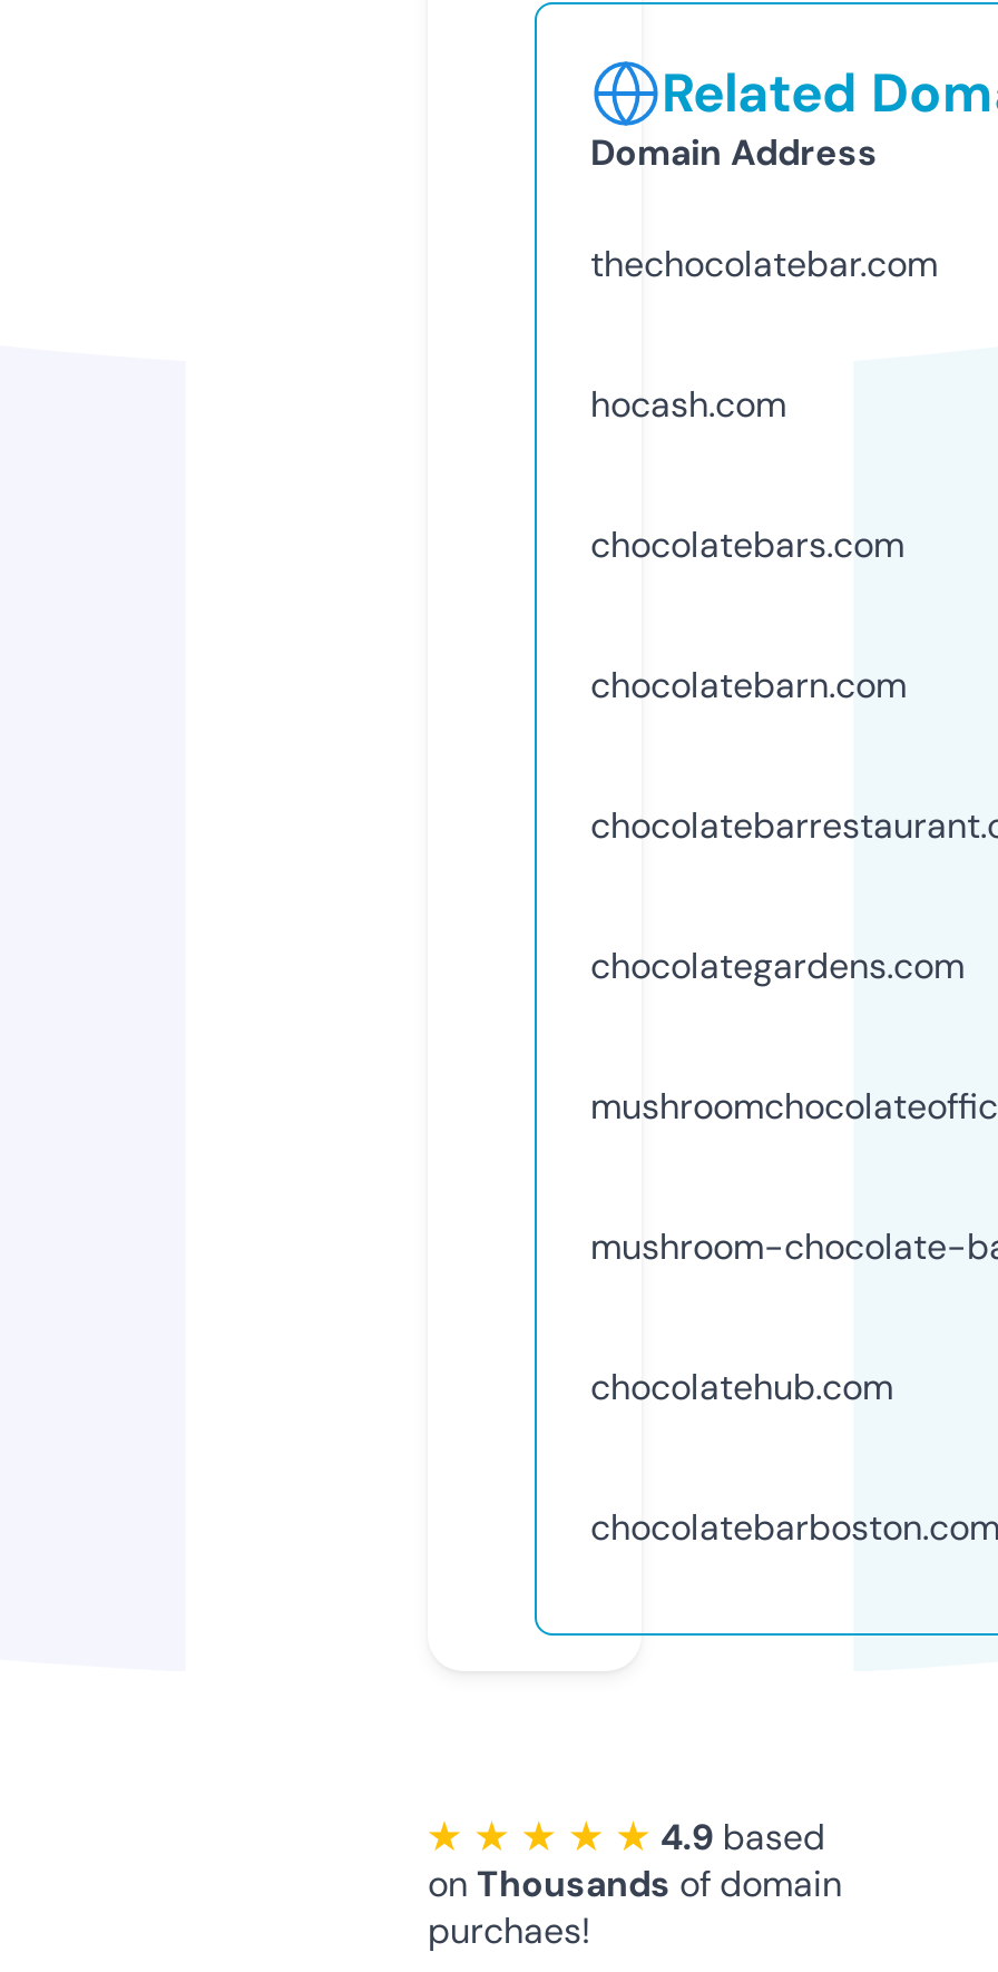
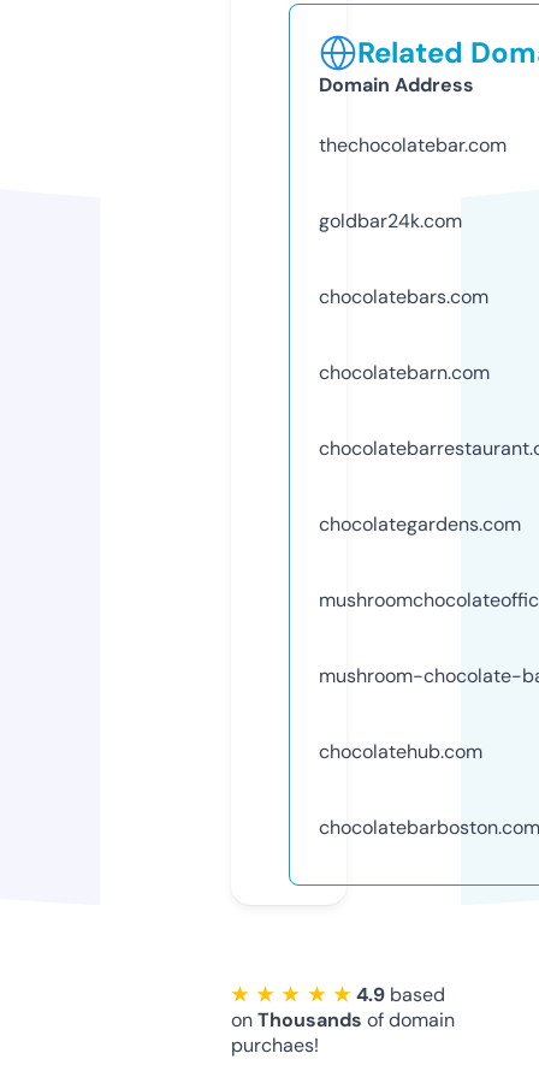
- hocash.com
+ goldbar24k.com
